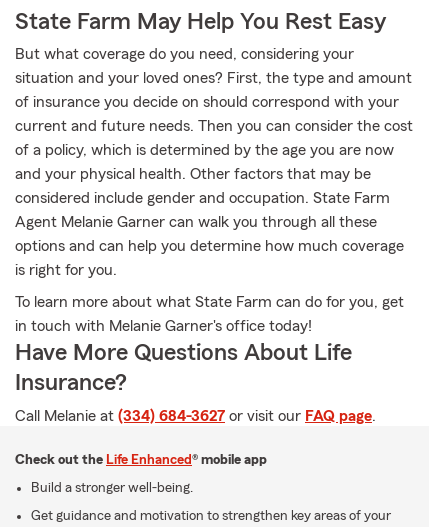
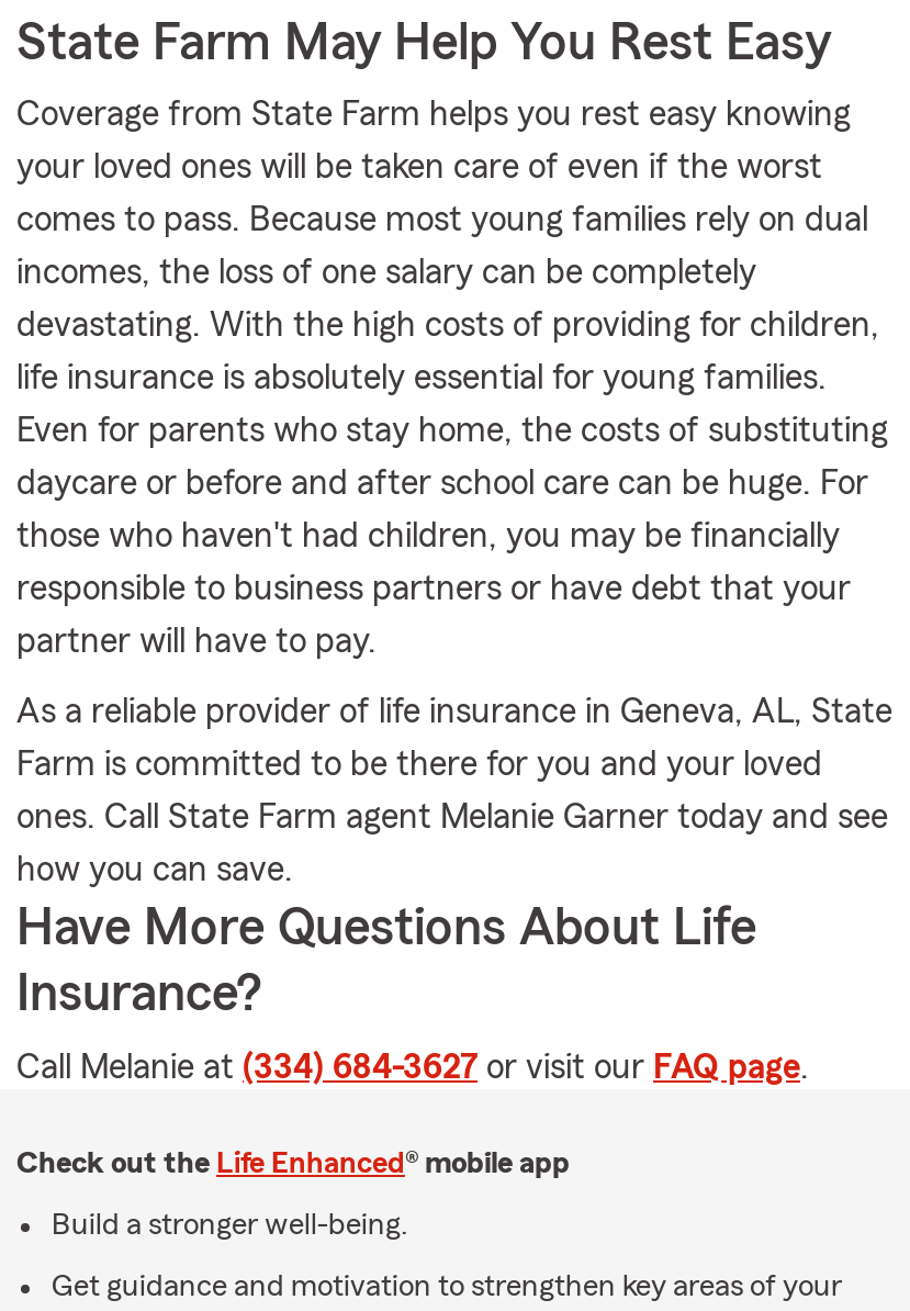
- But what coverage do you need, considering your
- situation and your loved ones? First, the type and amount
- of insurance you decide on should correspond with your
- current and future needs. Then you can consider the cost
- of a policy, which is determined by the age you are now
- and your physical health. Other factors that may be
- considered include gender and occupation. State Farm
- Agent Melanie Garner can walk you through all these
- options and can help you determine how much coverage
- is right for you.
- To learn more about what State Farm can do for you, get
- in touch with Melanie Garner's office today!
+ Coverage from State Farm helps you rest easy knowing
+ your loved ones will be taken care of even if the worst
+ comes to pass. Because most young families rely on dual
+ incomes, the loss of one salary can be completely
+ devastating. With the high costs of providing for children,
+ life insurance is absolutely essential for young families.
+ Even for parents who stay home, the costs of substituting
+ daycare or before and after school care can be huge. For
+ those who haven't had children, you may be financially
+ responsible to business partners or have debt that your
+ partner will have to pay.
+ As a reliable provider of life insurance in Geneva, AL, State
+ Farm is committed to be there for you and your loved
+ ones. Call State Farm agent Melanie Garner today and see
+ how you can save.
